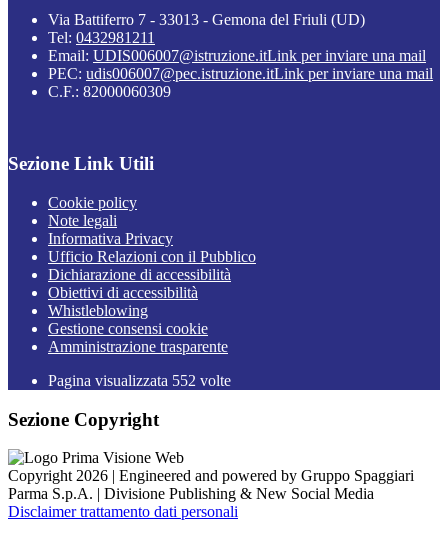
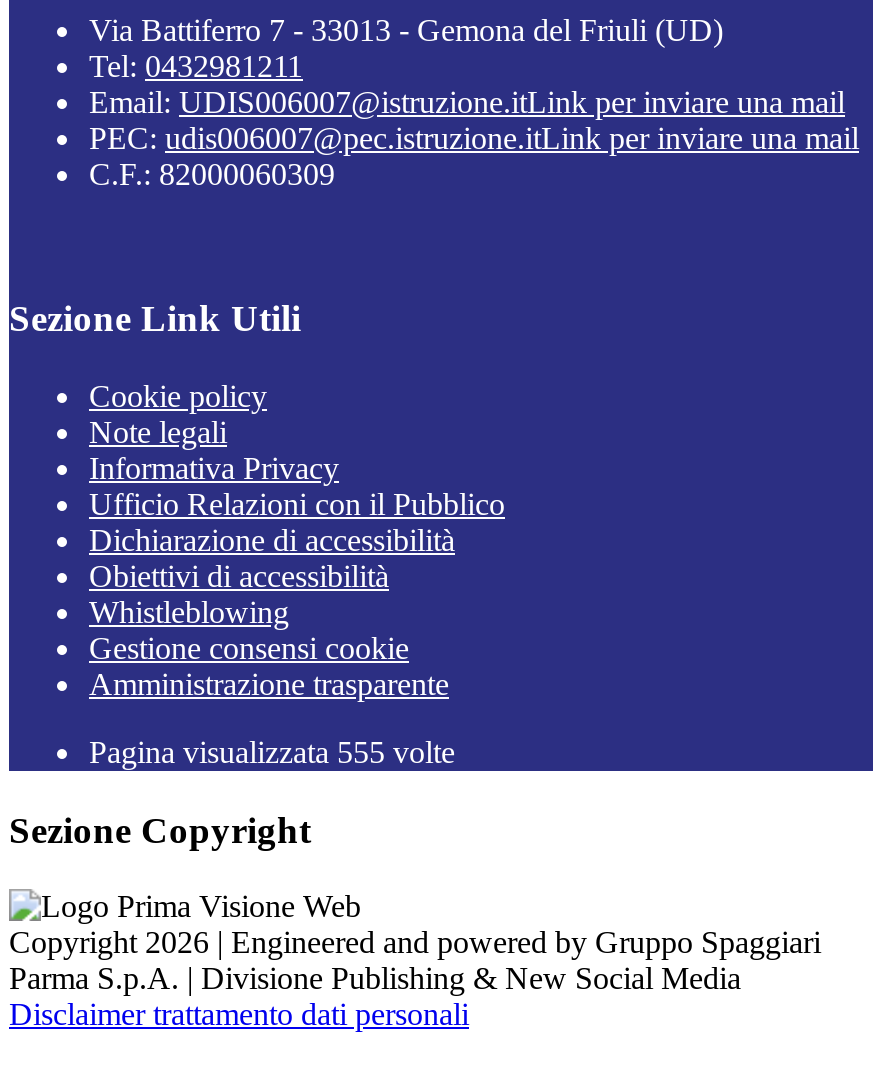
- Pagina visualizzata 552 volte
+ Pagina visualizzata 555 volte
